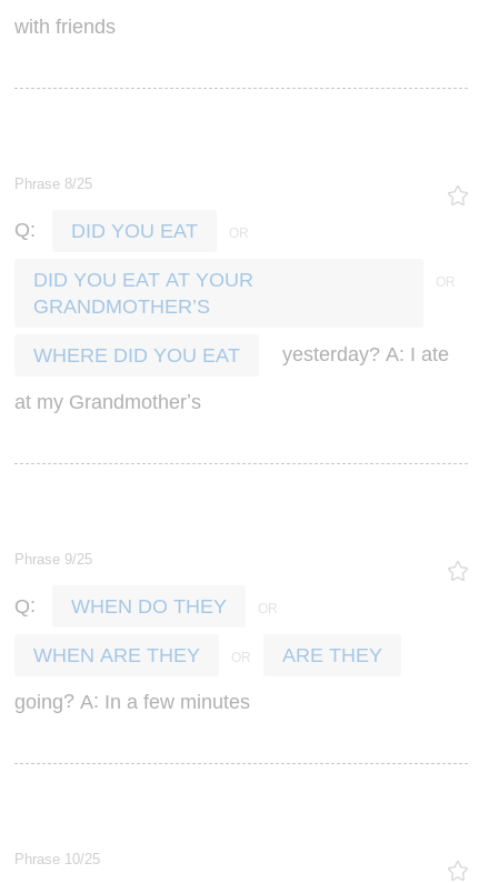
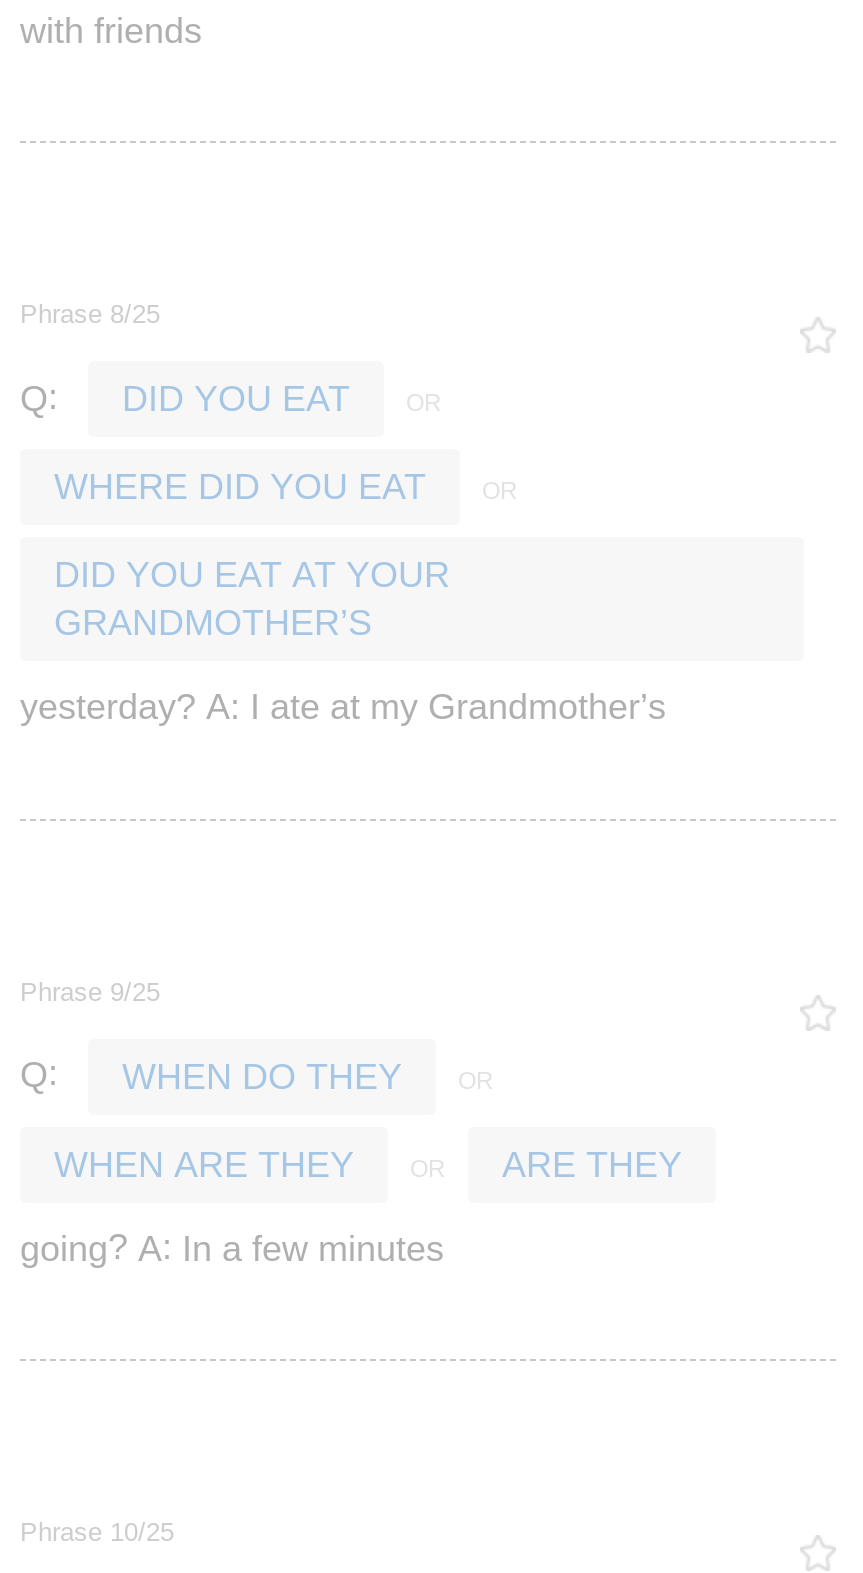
moved down: DID YOU EAT AT YOUR | GRANDMOTHER’S

- yesterday? A: I ate
- at my Grandmother’s
+ yesterday? A: I ate at my Grandmother’s

moved up: WHERE DID YOU EAT
